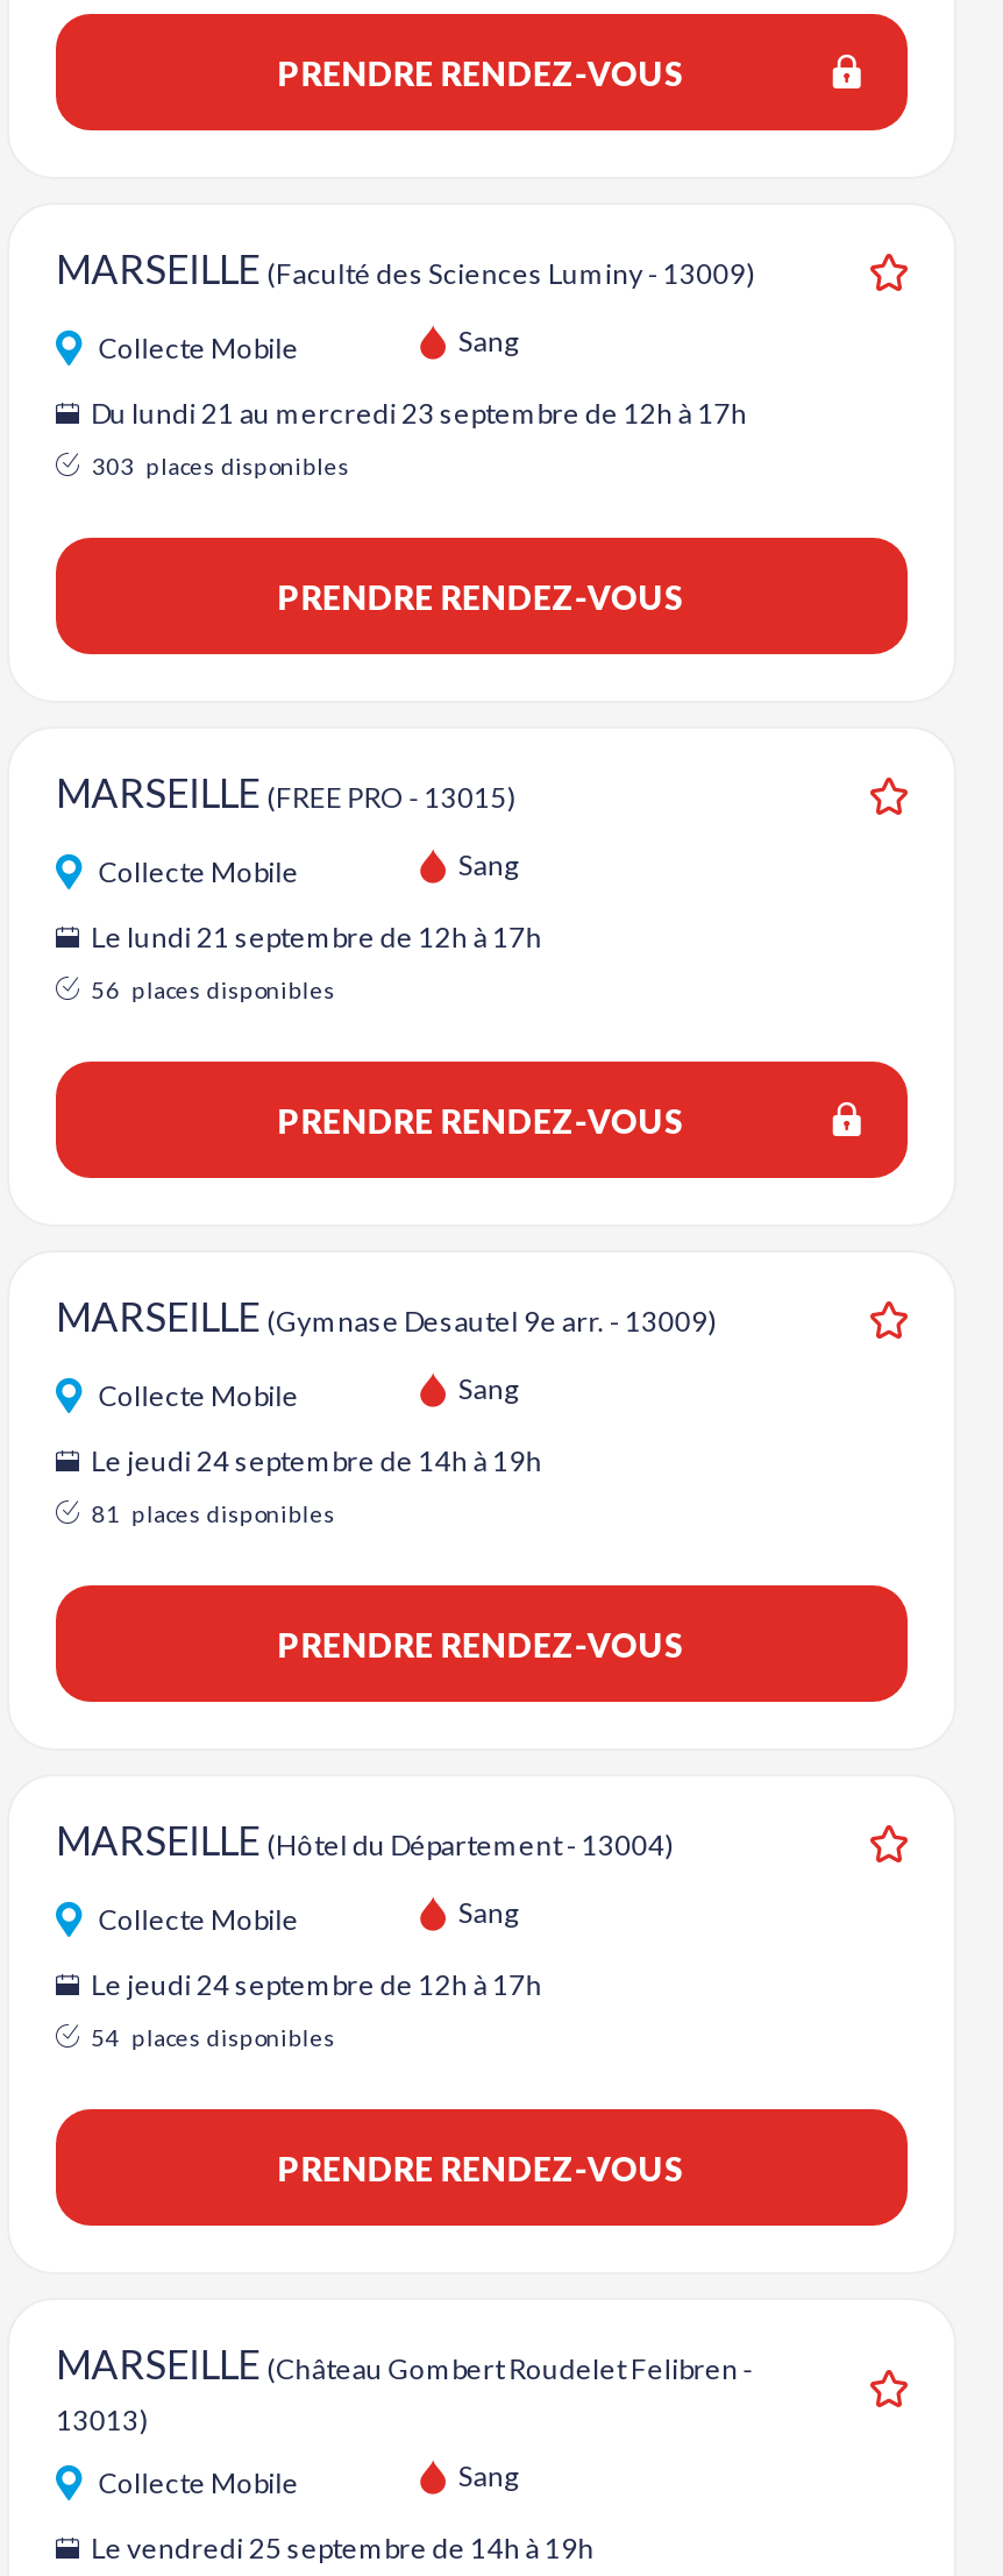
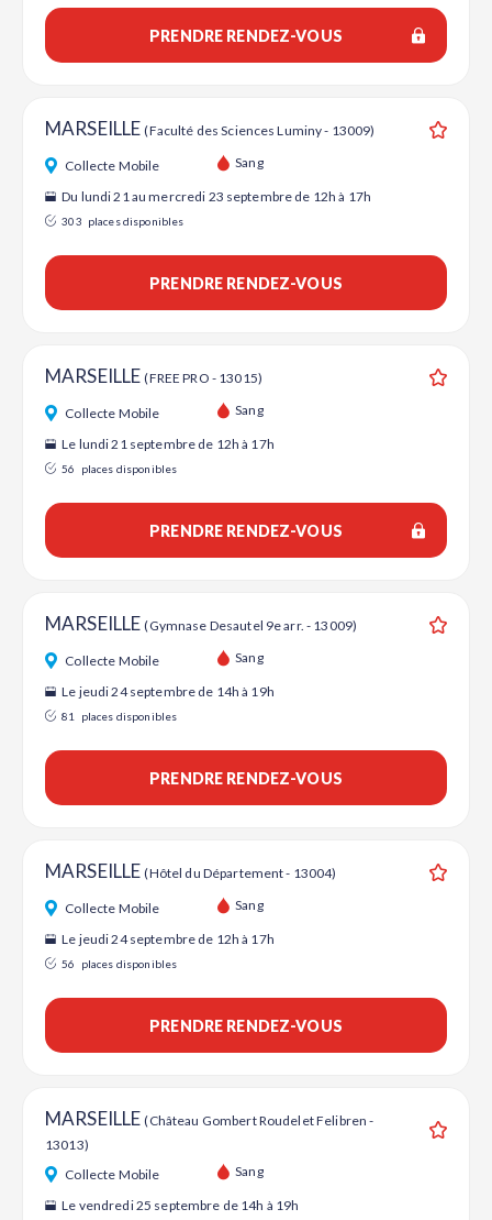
- 54 places disponibles
+ 56 places disponibles
